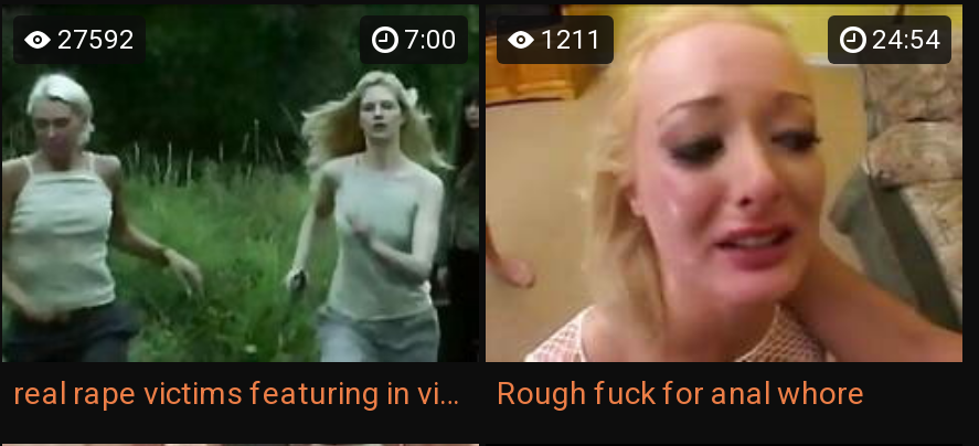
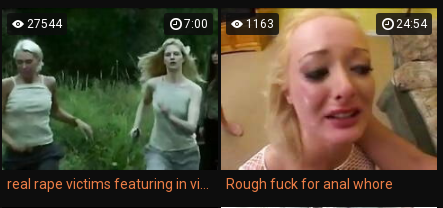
- 27592
+ 27544

- 1211
+ 1163
